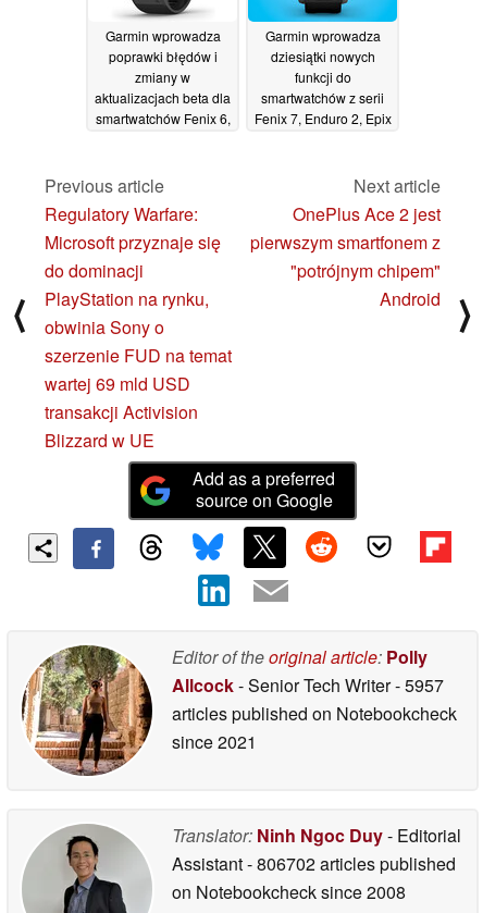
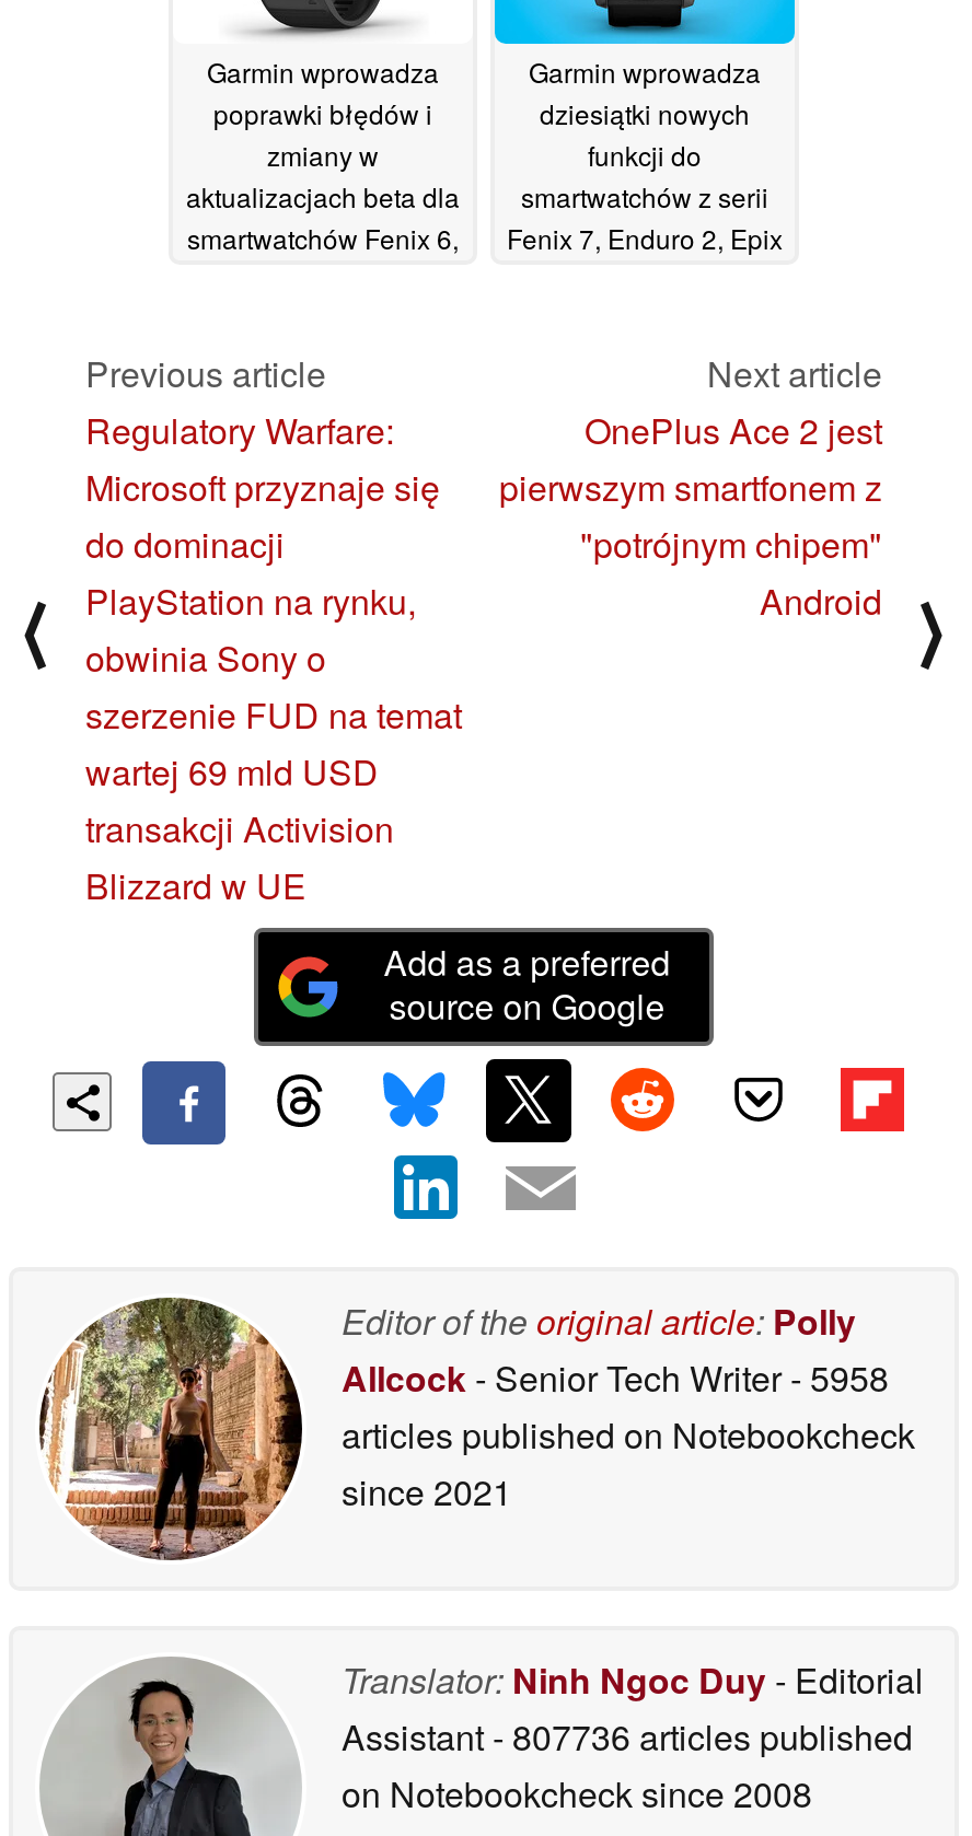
- Allcock - Senior Tech Writer - 5957
+ Allcock - Senior Tech Writer - 5958

- Assistant - 806702 articles published
+ Assistant - 807736 articles published
